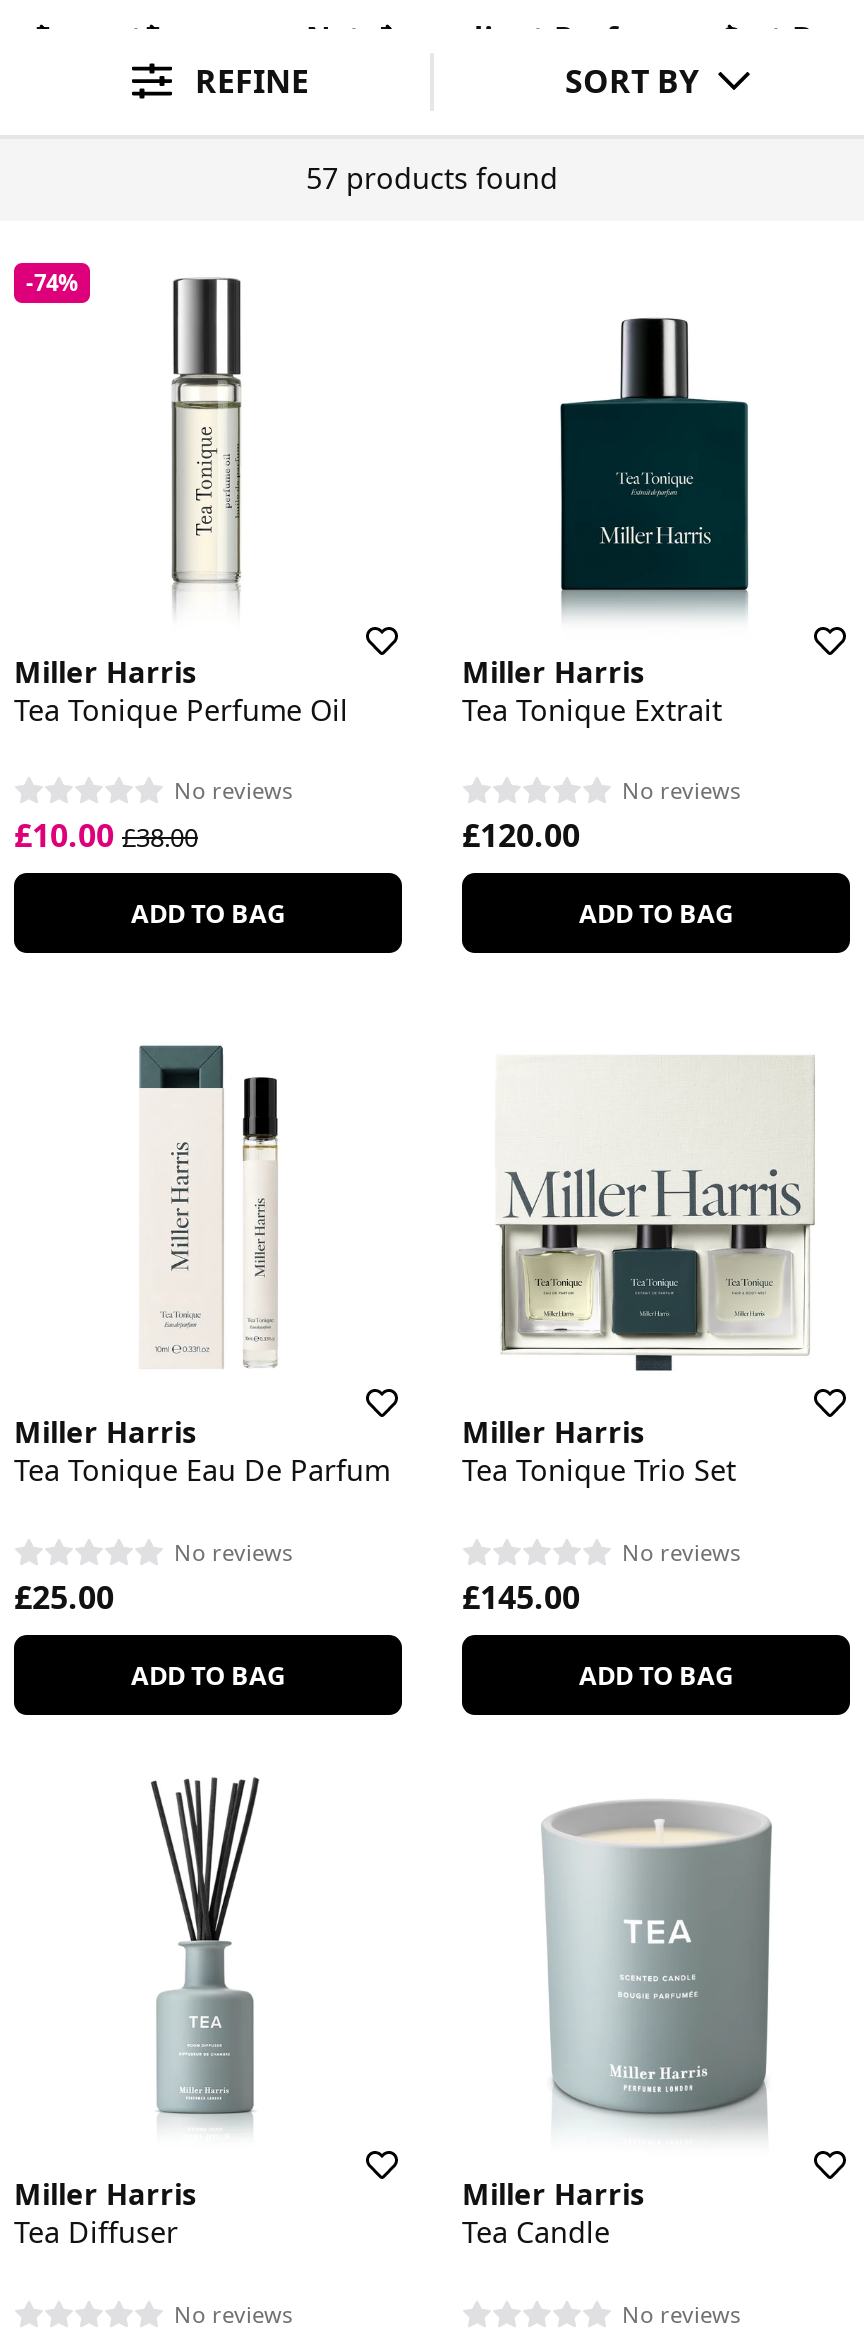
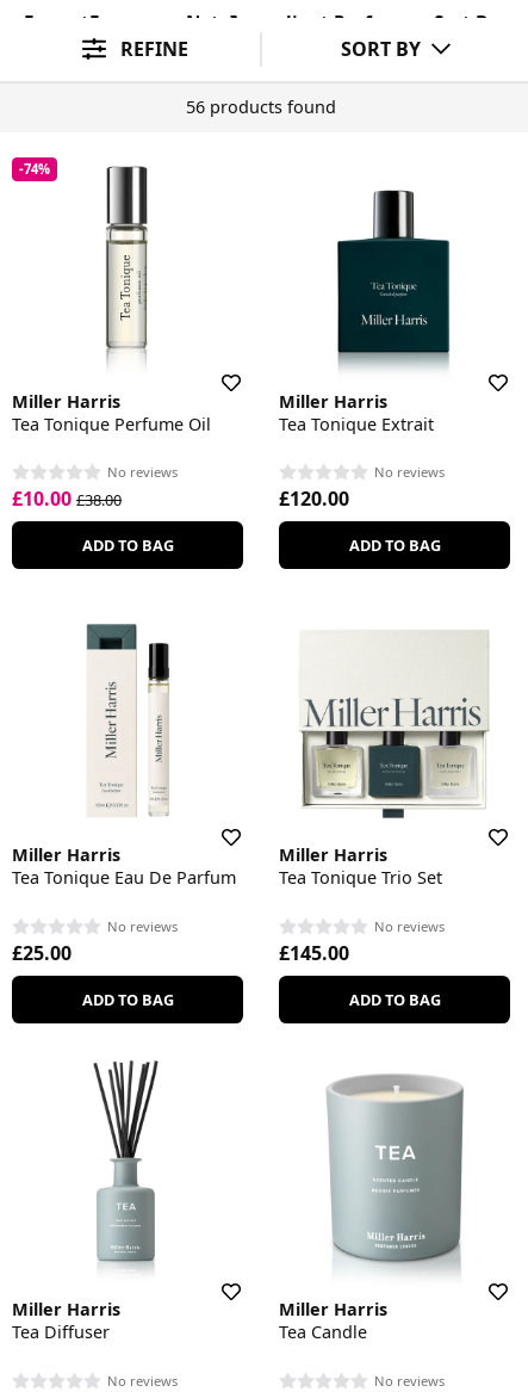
- 57 products found
+ 56 products found
